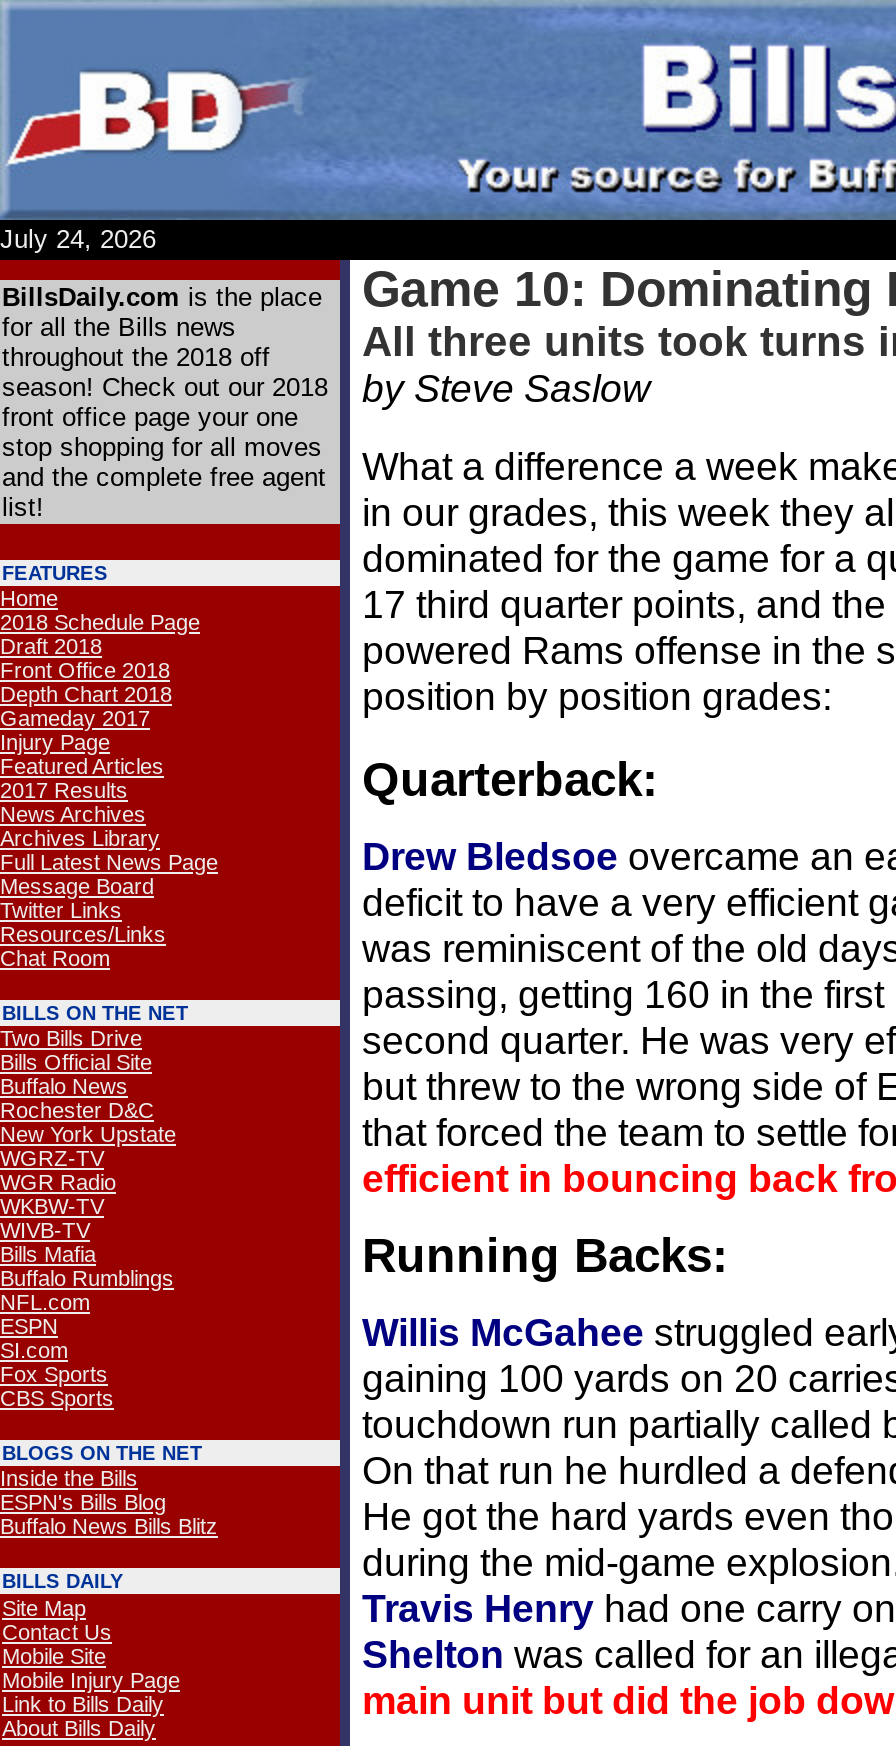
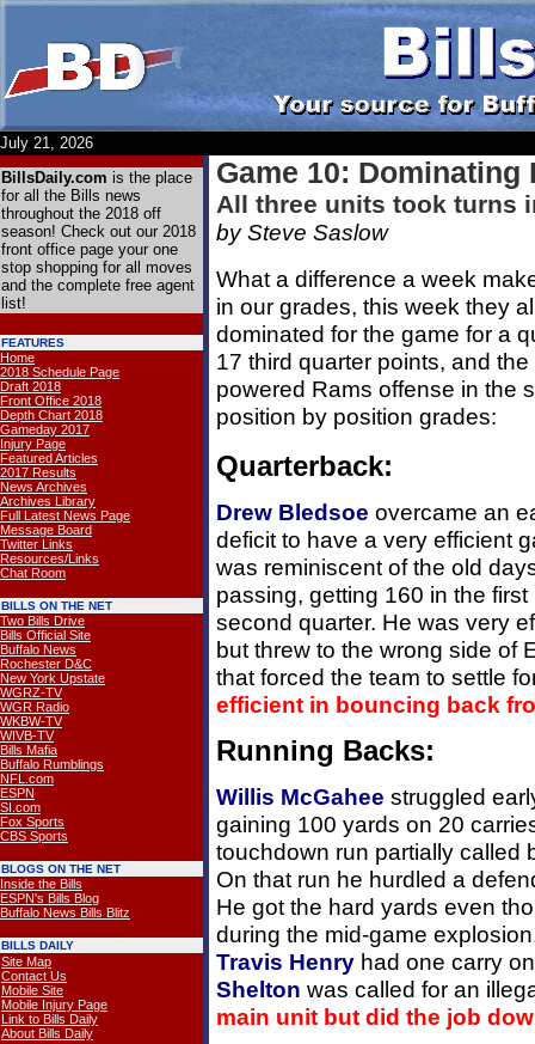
- July 24, 2026
+ July 21, 2026
